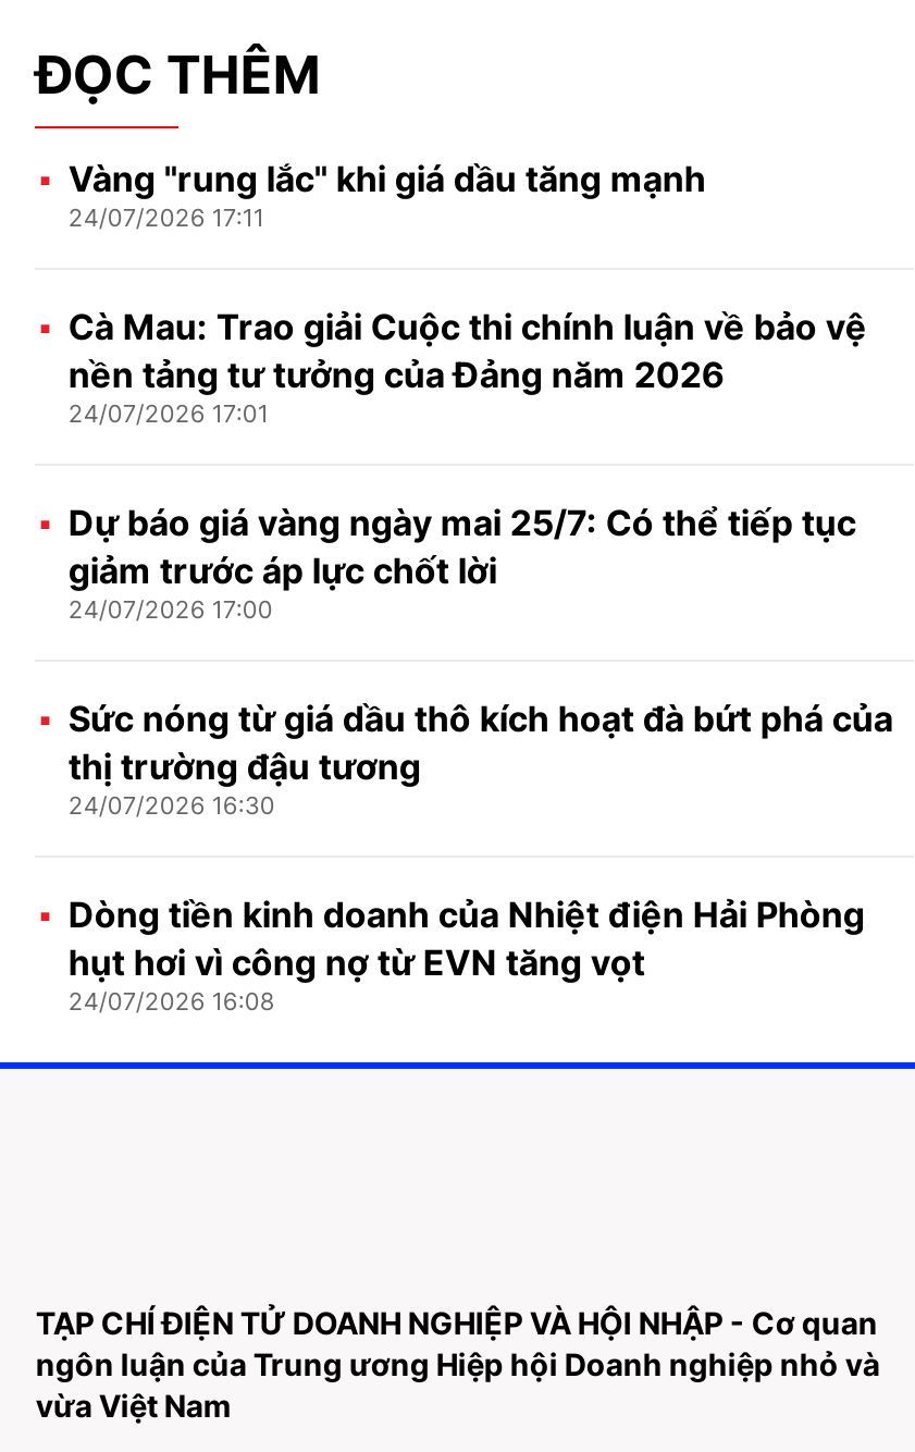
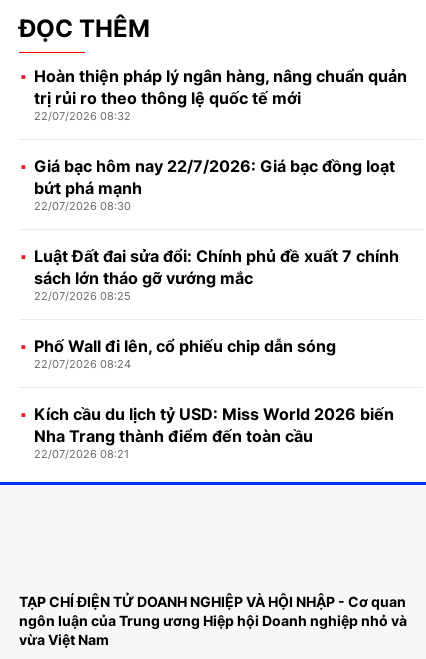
- Vàng "rung lắc" khi giá dầu tăng mạnh
- 24/07/2026 17:11
+ Hoàn thiện pháp lý ngân hàng, nâng chuẩn quản
+ trị rủi ro theo thông lệ quốc tế mới
+ 22/07/2026 08:32

- Cà Mau: Trao giải Cuộc thi chính luận về bảo vệ
- nền tảng tư tưởng của Đảng năm 2026
- 24/07/2026 17:01
+ Giá bạc hôm nay 22/7/2026: Giá bạc đồng loạt
+ bứt phá mạnh
+ 22/07/2026 08:30

- Dự báo giá vàng ngày mai 25/7: Có thể tiếp tục
- giảm trước áp lực chốt lời
- 24/07/2026 17:00
+ Luật Đất đai sửa đổi: Chính phủ đề xuất 7 chính
+ sách lớn tháo gỡ vướng mắc
+ 22/07/2026 08:25

- Sức nóng từ giá dầu thô kích hoạt đà bứt phá của
- thị trường đậu tương
- 24/07/2026 16:30
+ Phố Wall đi lên, cổ phiếu chip dẫn sóng
+ 22/07/2026 08:24

- Dòng tiền kinh doanh của Nhiệt điện Hải Phòng
- hụt hơi vì công nợ từ EVN tăng vọt
- 24/07/2026 16:08
+ Kích cầu du lịch tỷ USD: Miss World 2026 biến
+ Nha Trang thành điểm đến toàn cầu
+ 22/07/2026 08:21
